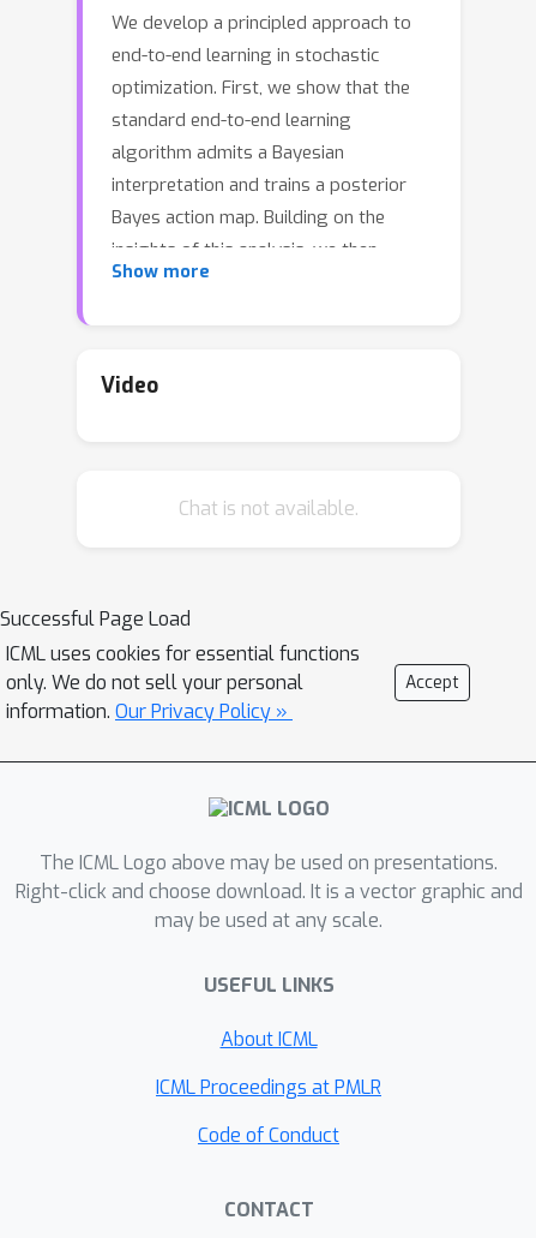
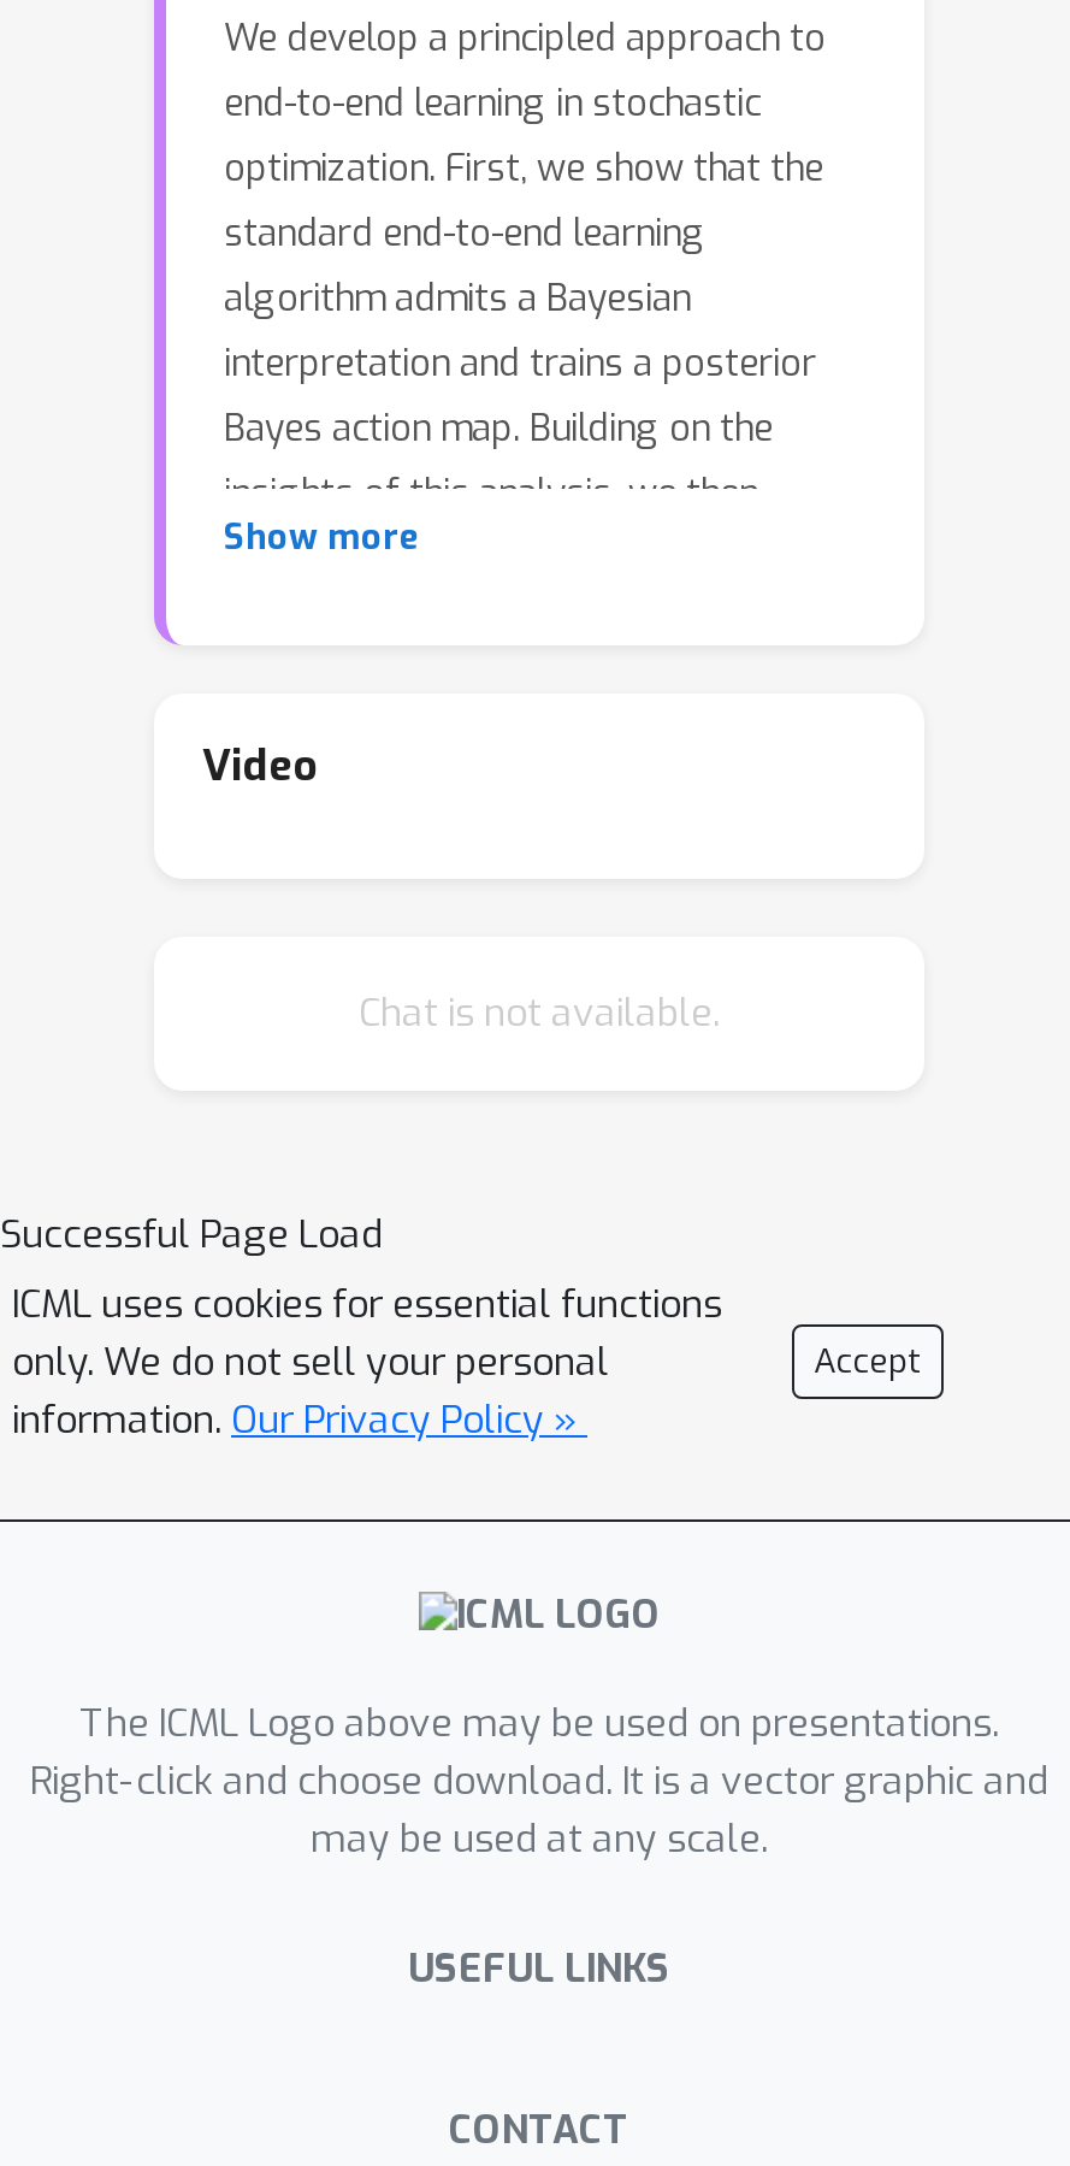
- About ICML
- ICML Proceedings at PMLR
- Code of Conduct
